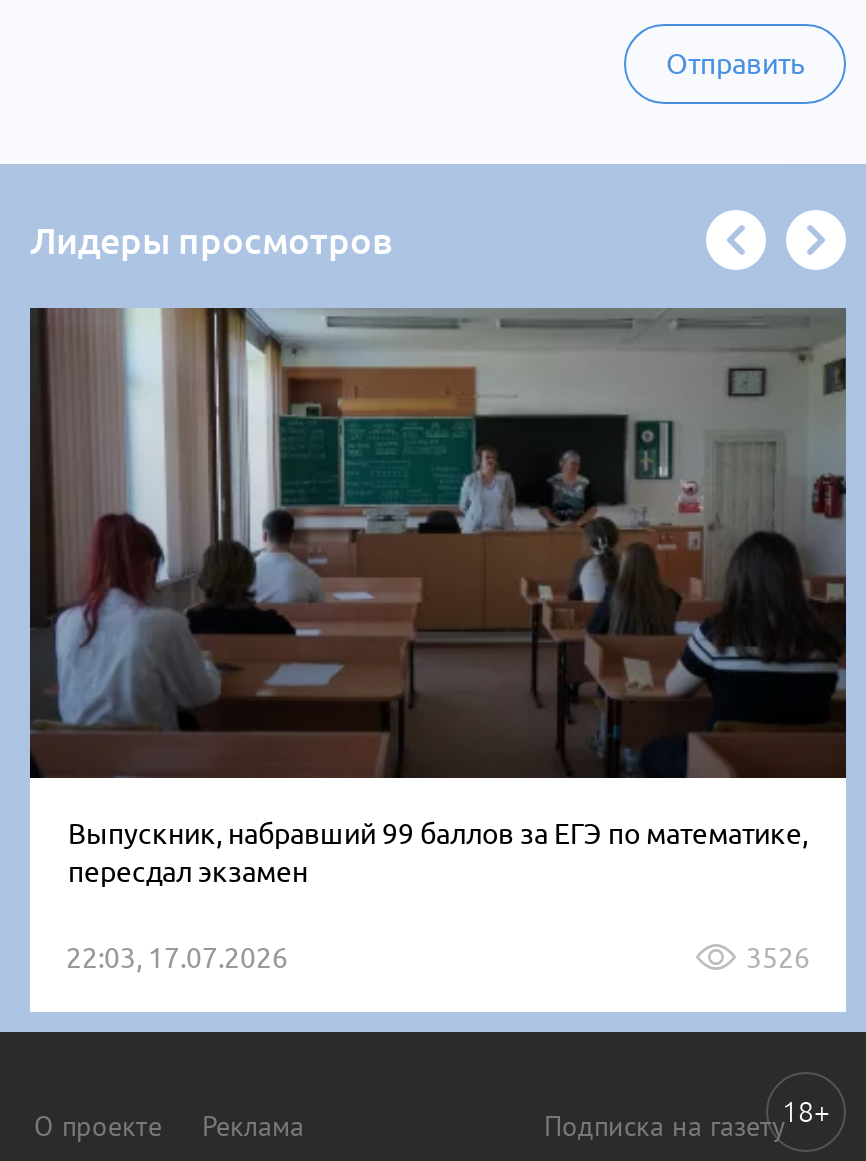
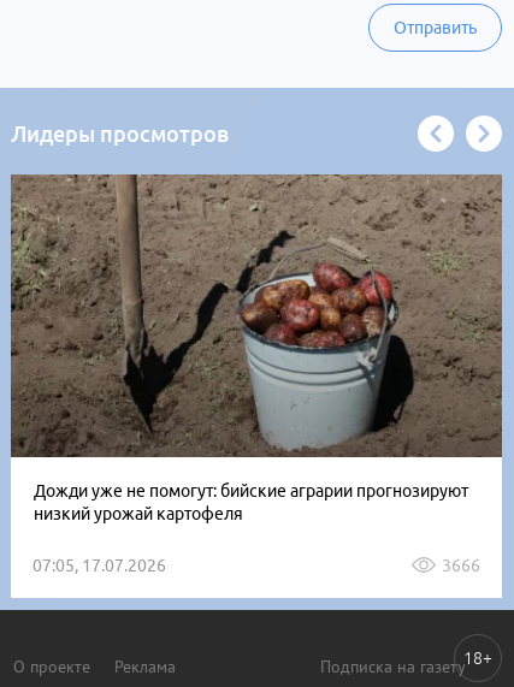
- [image]
- Выпускник, набравший 99 баллов за ЕГЭ по математике,
- пересдал экзамен
+ [image]
+ Дожди уже не помогут: бийские аграрии прогнозируют
+ низкий урожай картофеля

- 22:03, 17.07.2026
- 3526
+ 07:05, 17.07.2026
+ 3666
